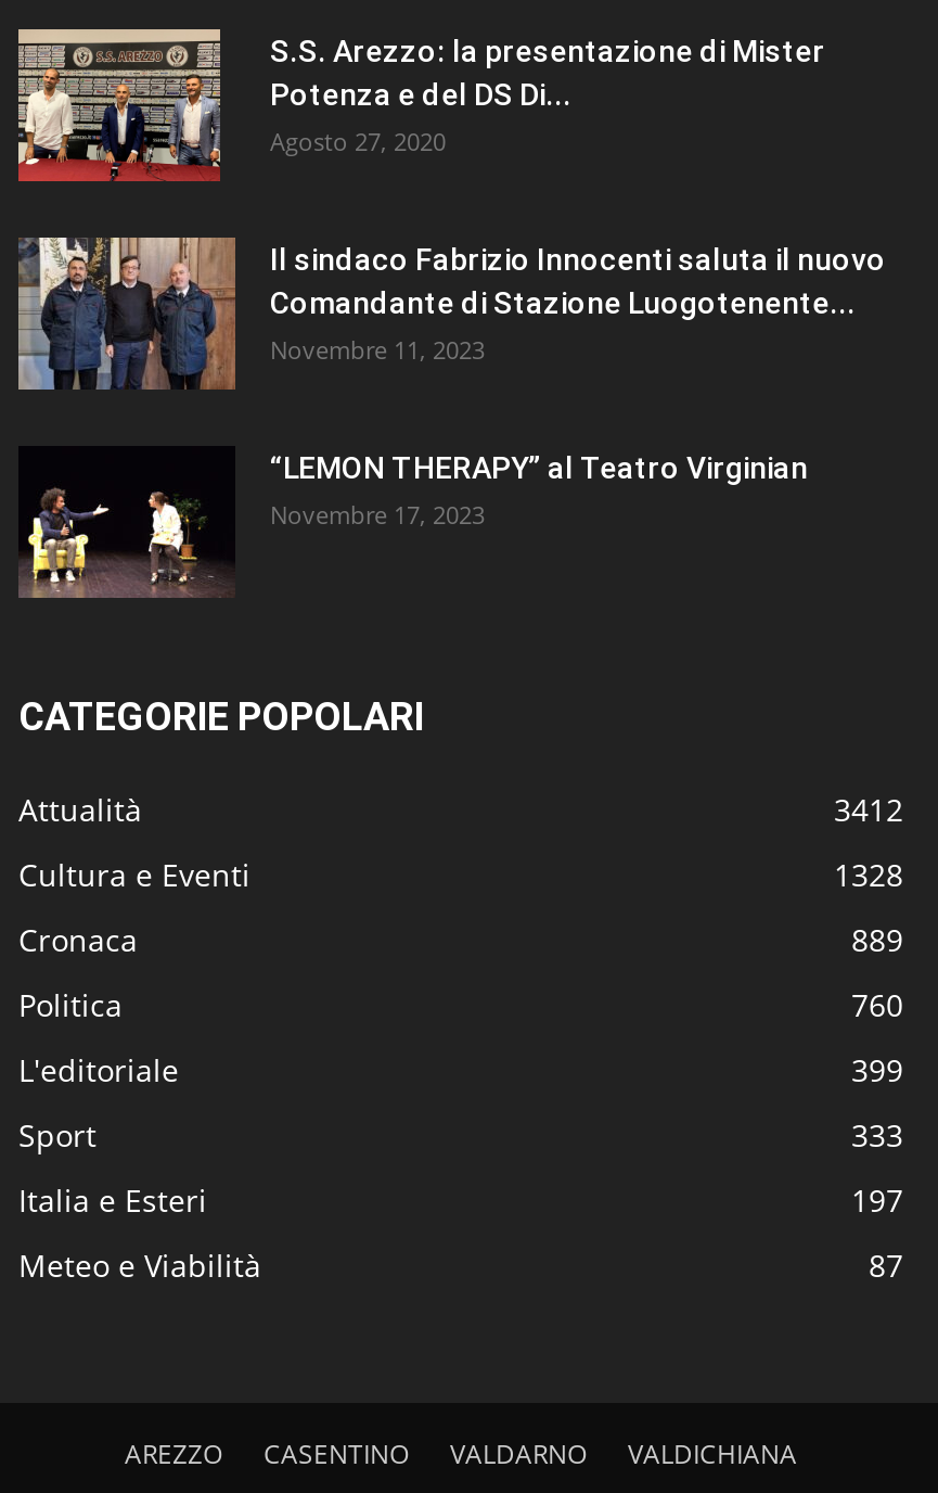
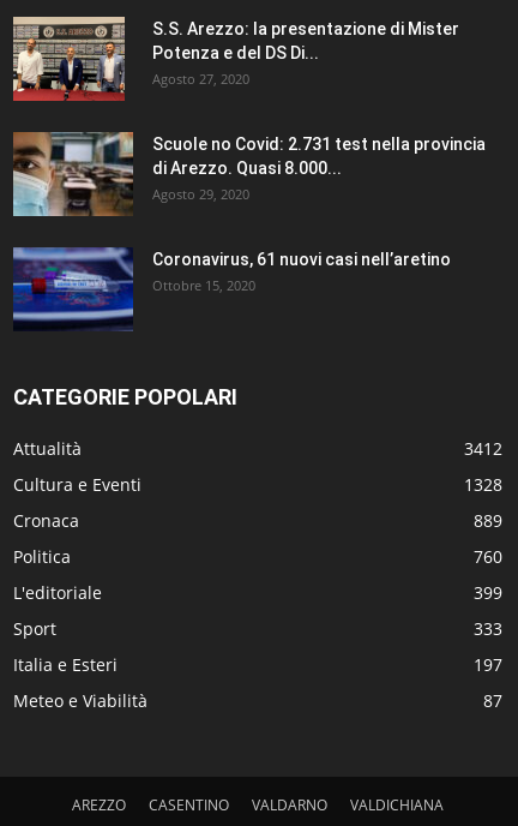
- [image]
- Il sindaco Fabrizio Innocenti saluta il nuovo
- Comandante di Stazione Luogotenente...
- Novembre 11, 2023
+ [image]
+ Scuole no Covid: 2.731 test nella provincia
+ di Arezzo. Quasi 8.000...
+ Agosto 29, 2020

- [image]
- “LEMON THERAPY” al Teatro Virginian
- Novembre 17, 2023
+ [image]
+ Coronavirus, 61 nuovi casi nell’aretino
+ Ottobre 15, 2020
